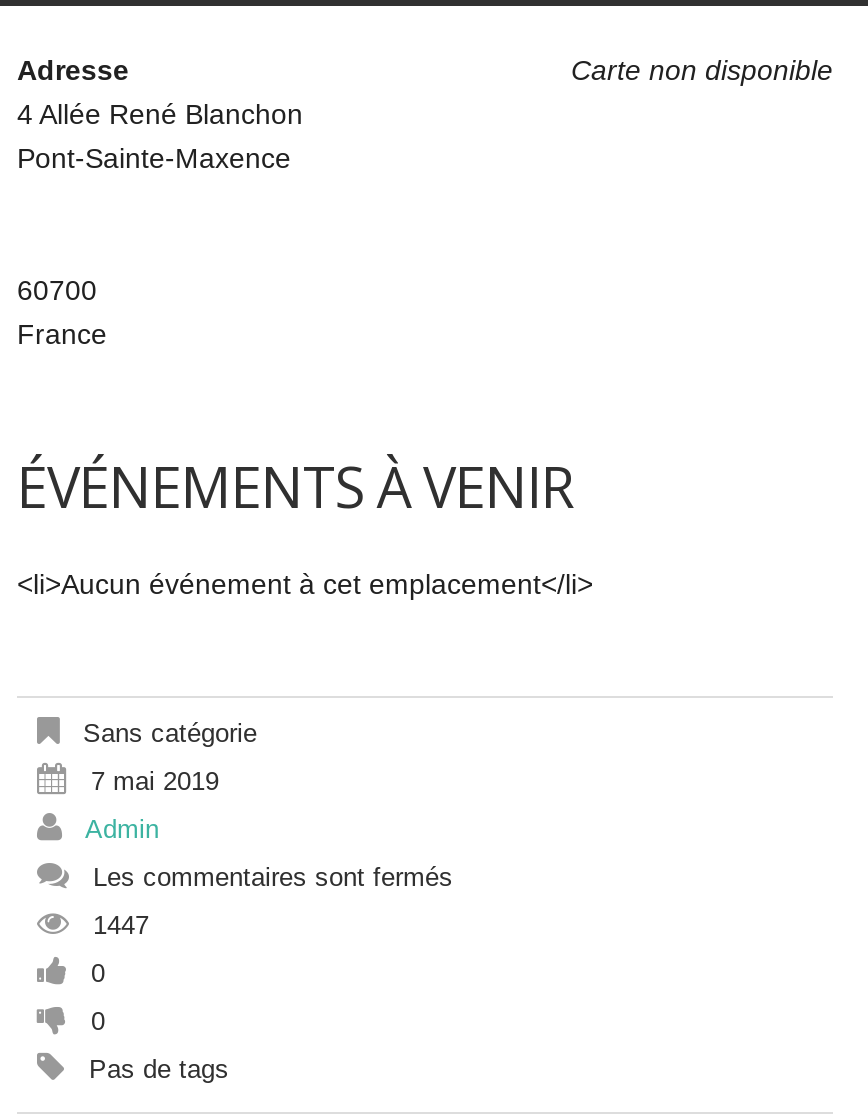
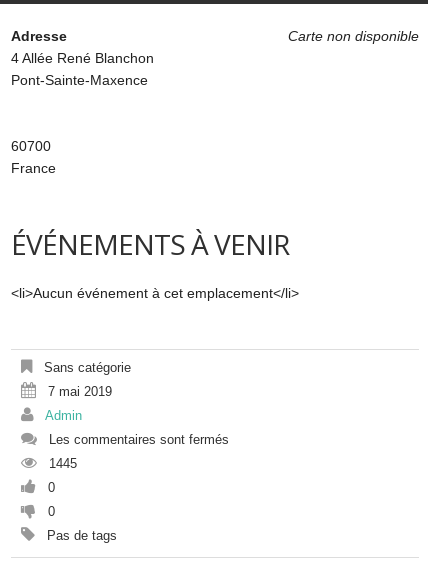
- 1447
+ 1445
